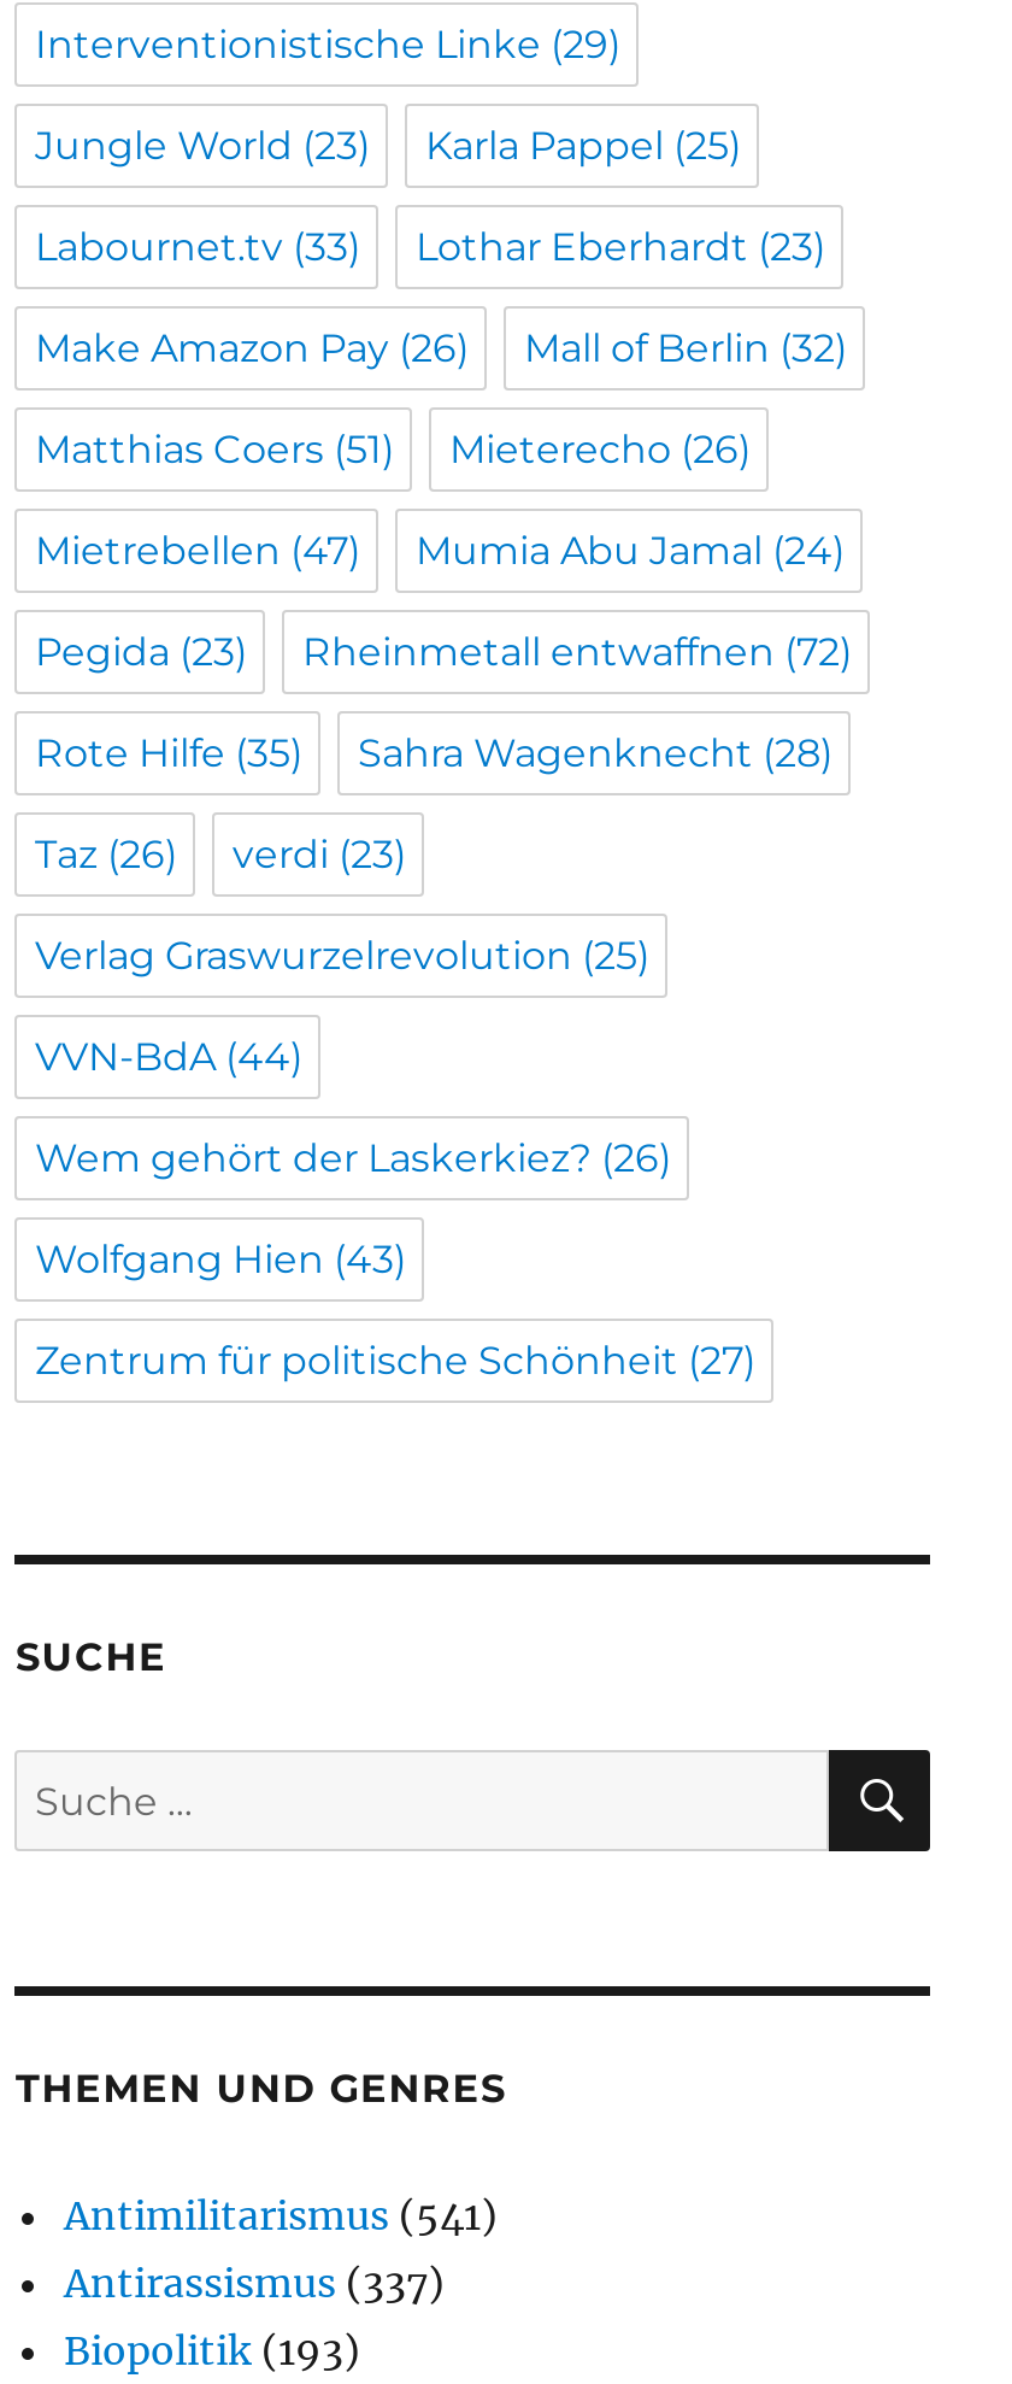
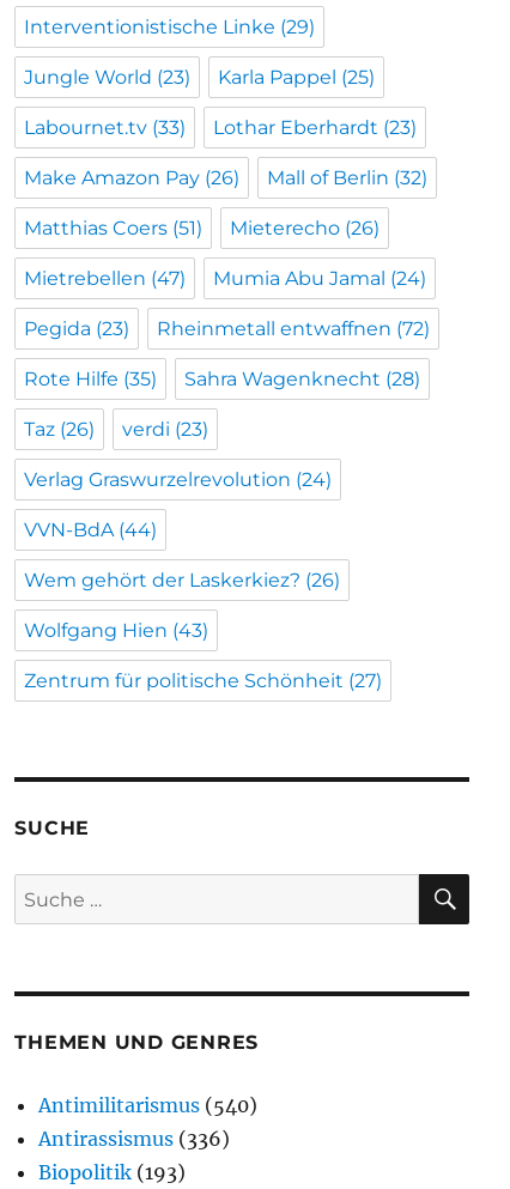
- Verlag Graswurzelrevolution (25)
+ Verlag Graswurzelrevolution (24)

- Antimilitarismus (541)
+ Antimilitarismus (540)

- Antirassismus (337)
+ Antirassismus (336)
